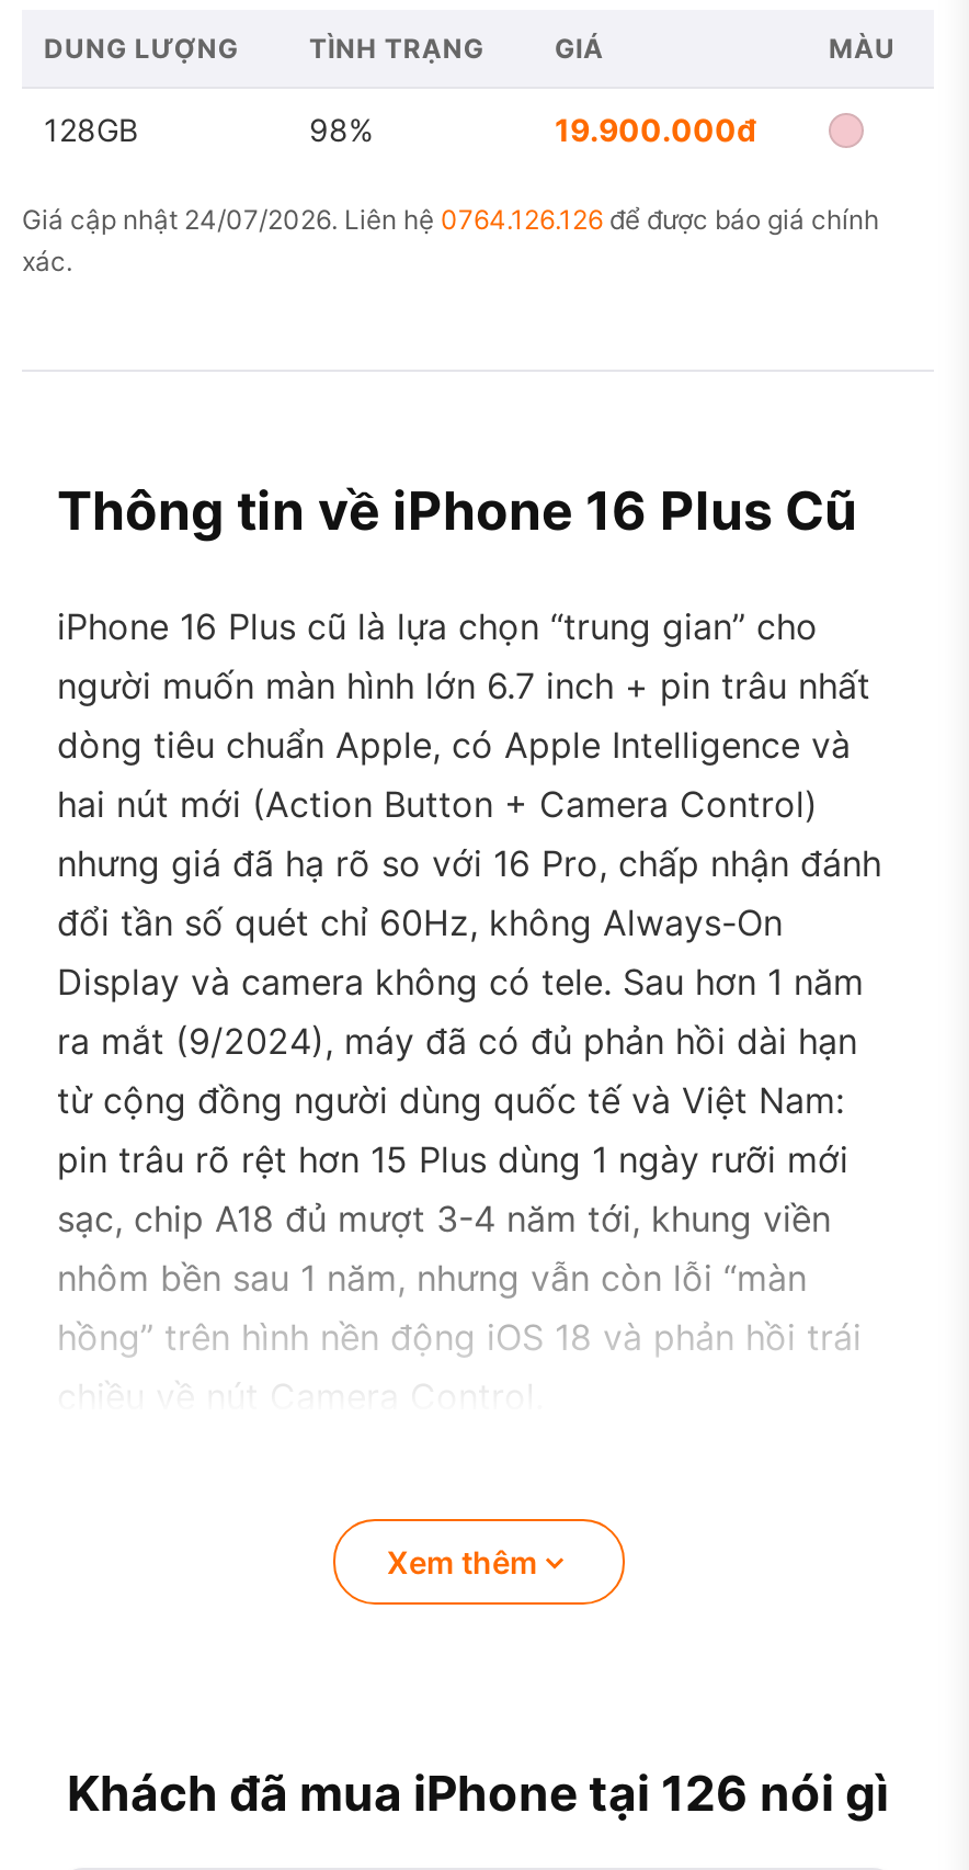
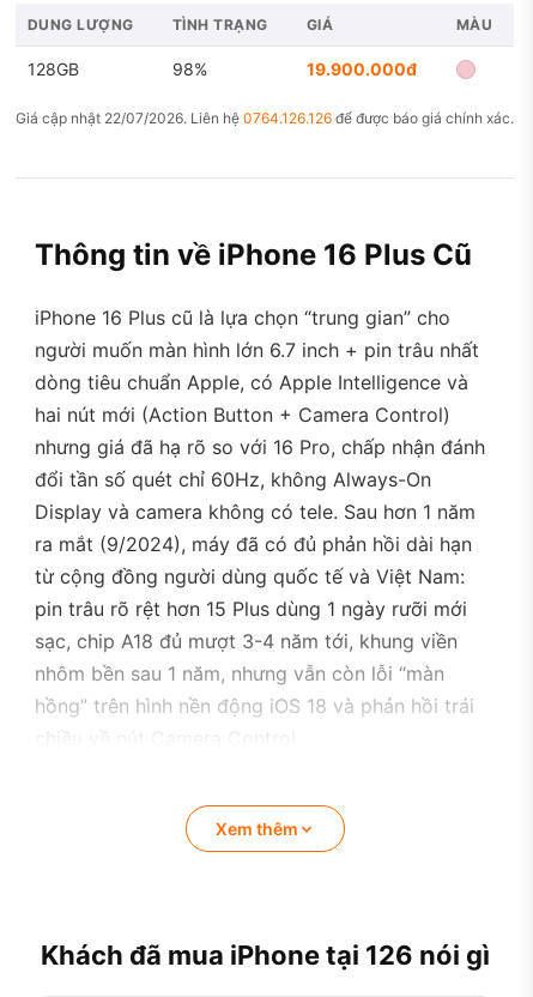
- Giá cập nhật 24/07/2026. Liên hệ 0764.126.126 để được báo giá chính
- xác.
+ Giá cập nhật 22/07/2026. Liên hệ 0764.126.126 để được báo giá chính xác.
